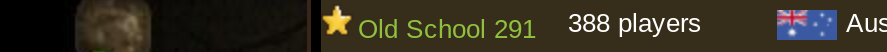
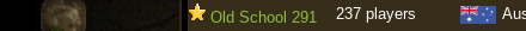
- Old School 291 388 players
+ Old School 291 237 players
